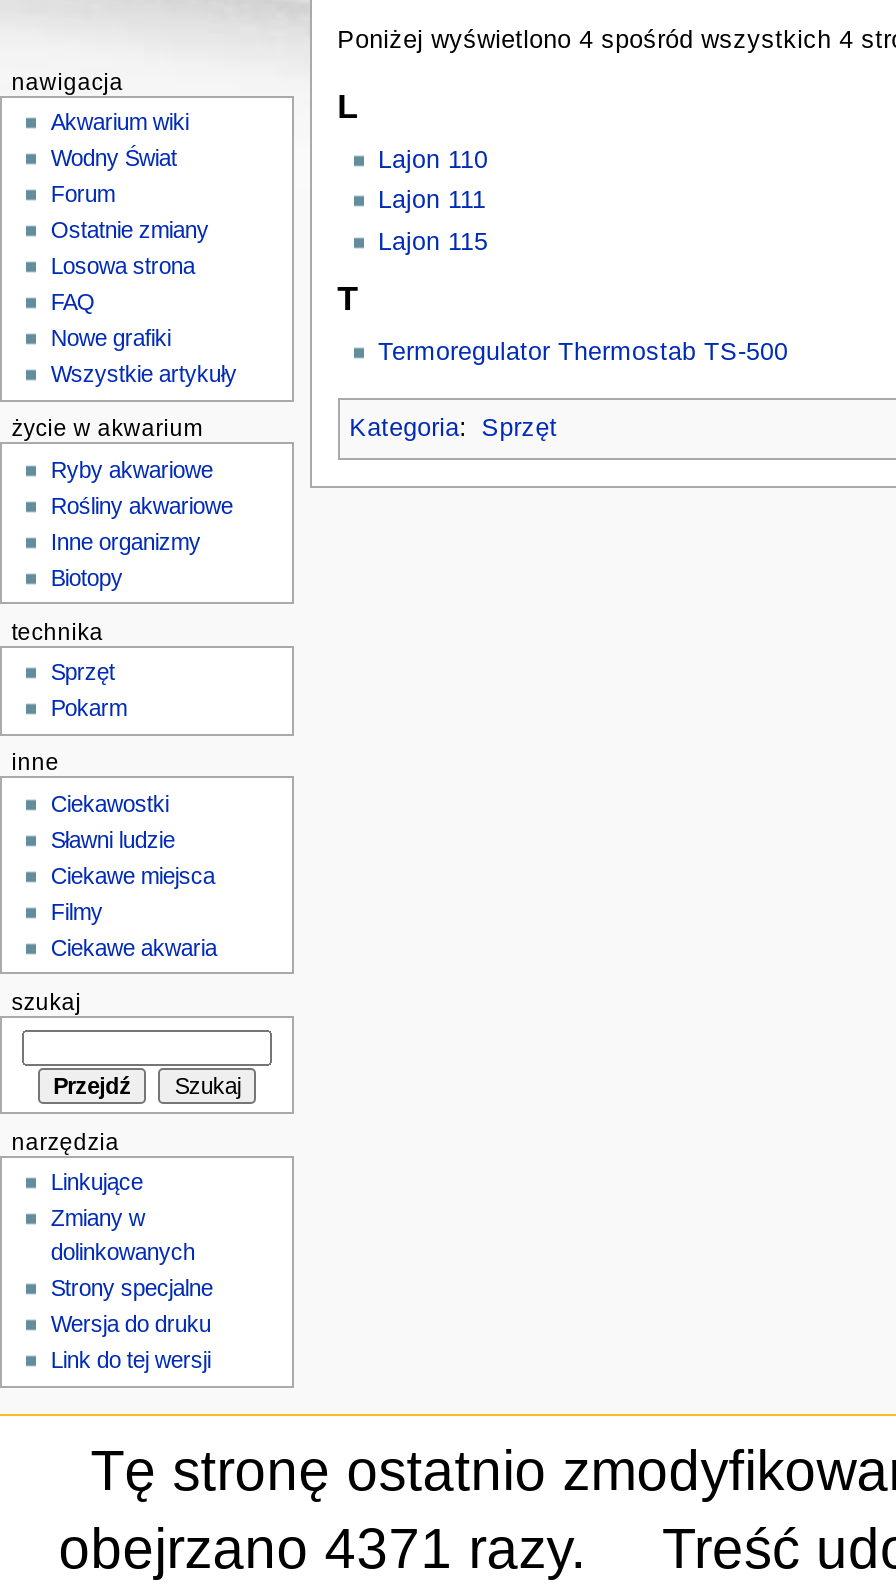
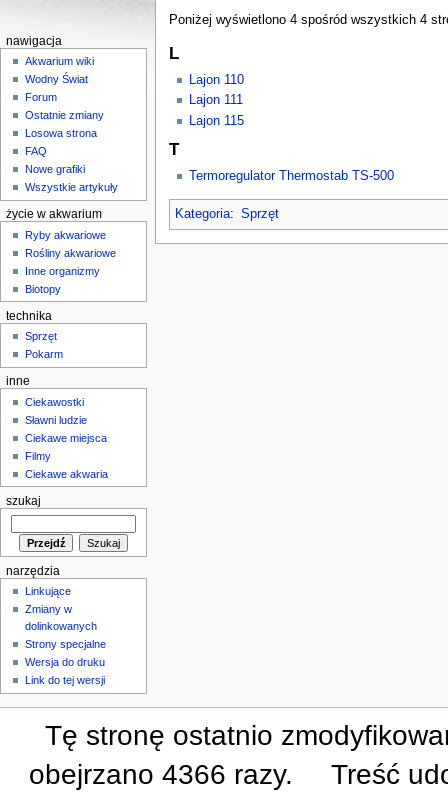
- obejrzano 4371 razy.
+ obejrzano 4366 razy.
